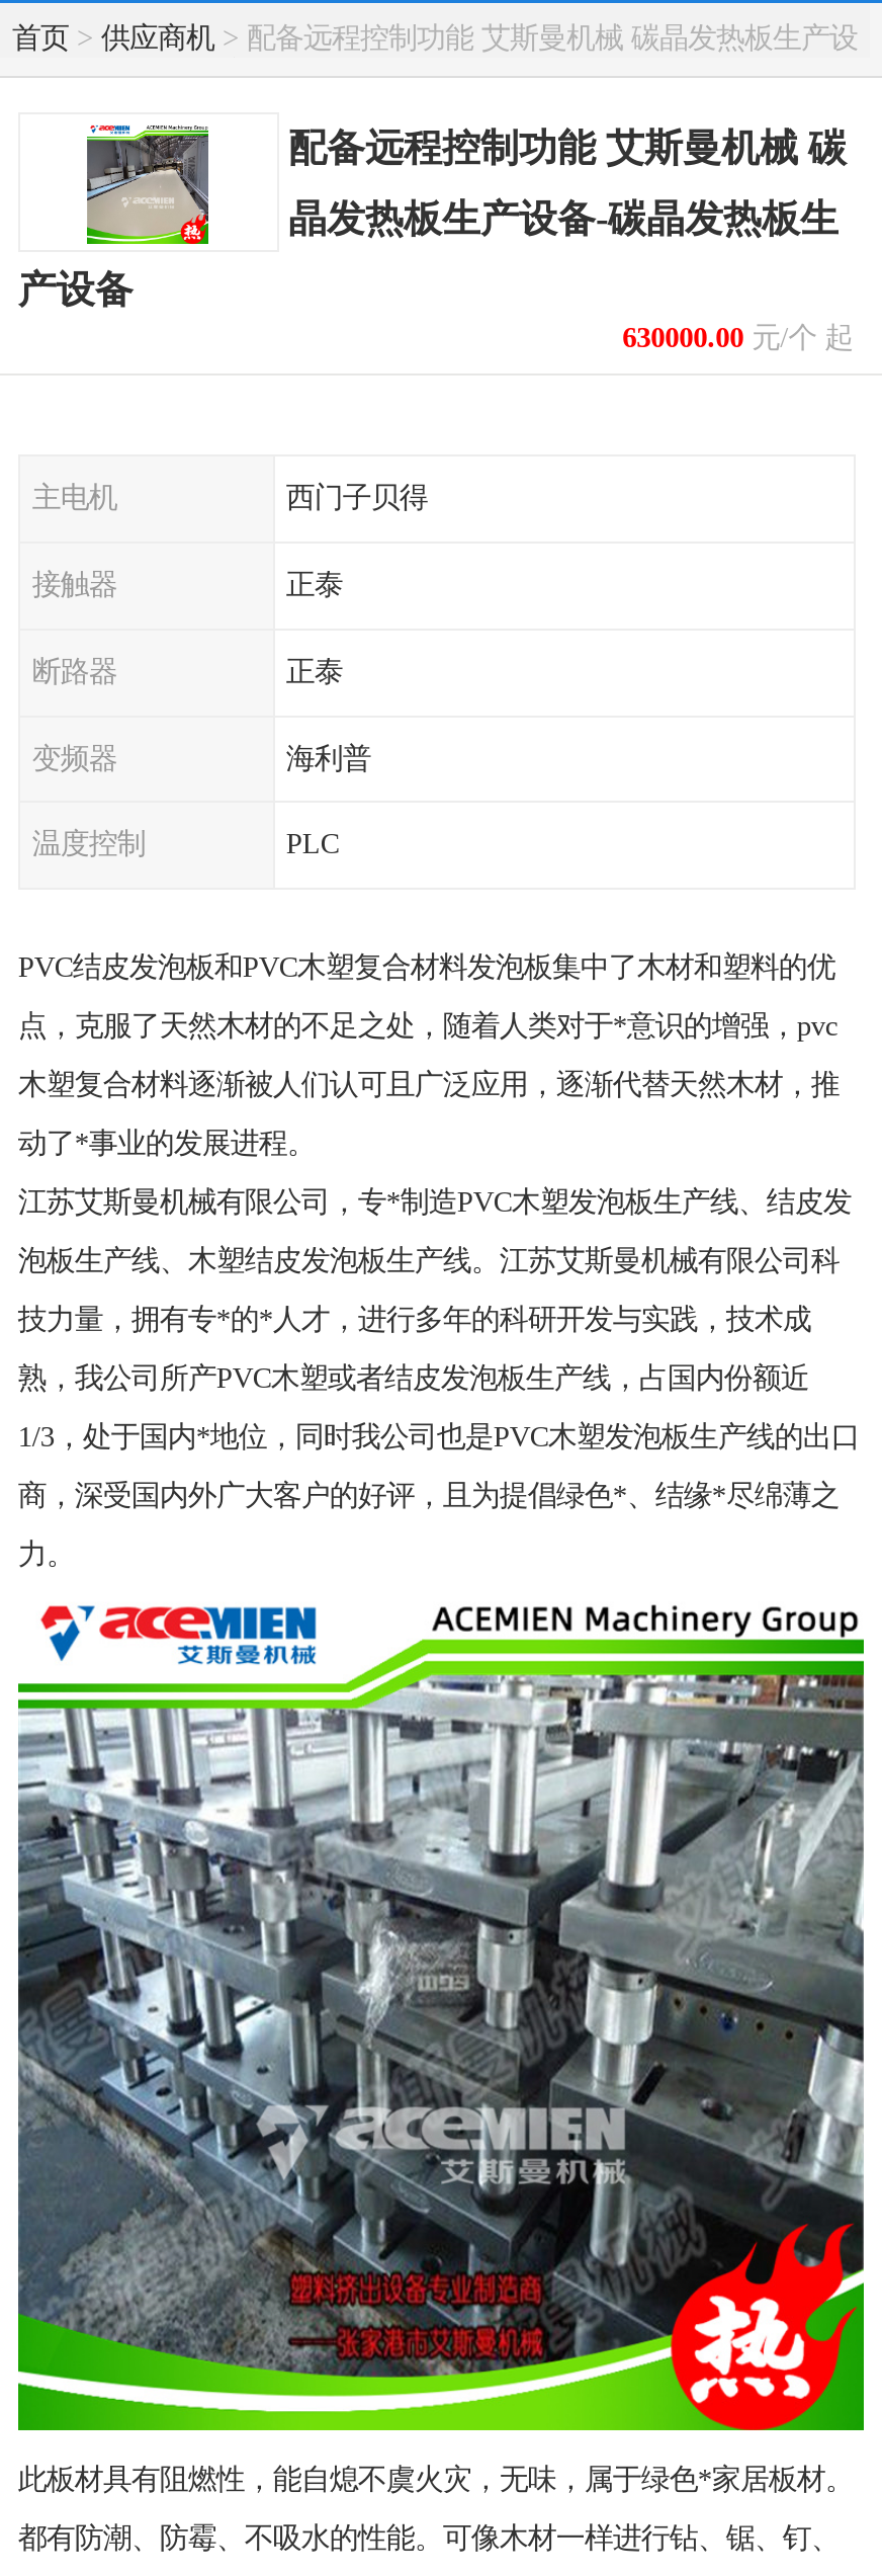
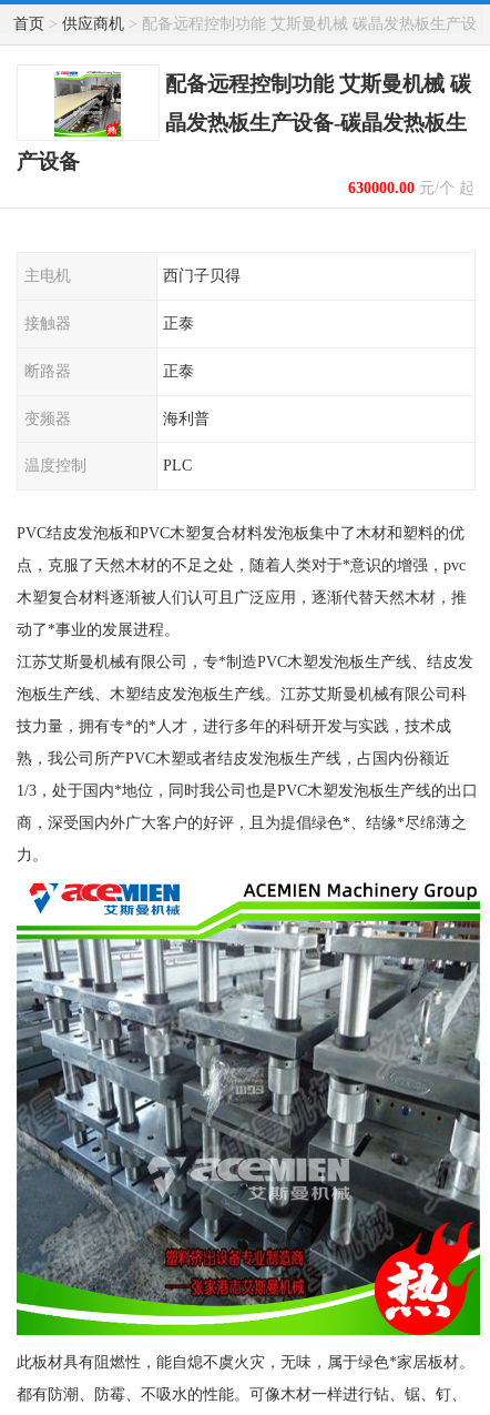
- [image]
+ [image]
